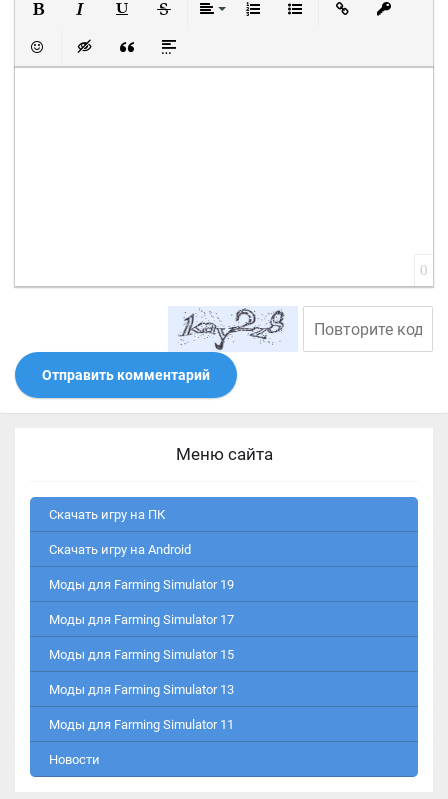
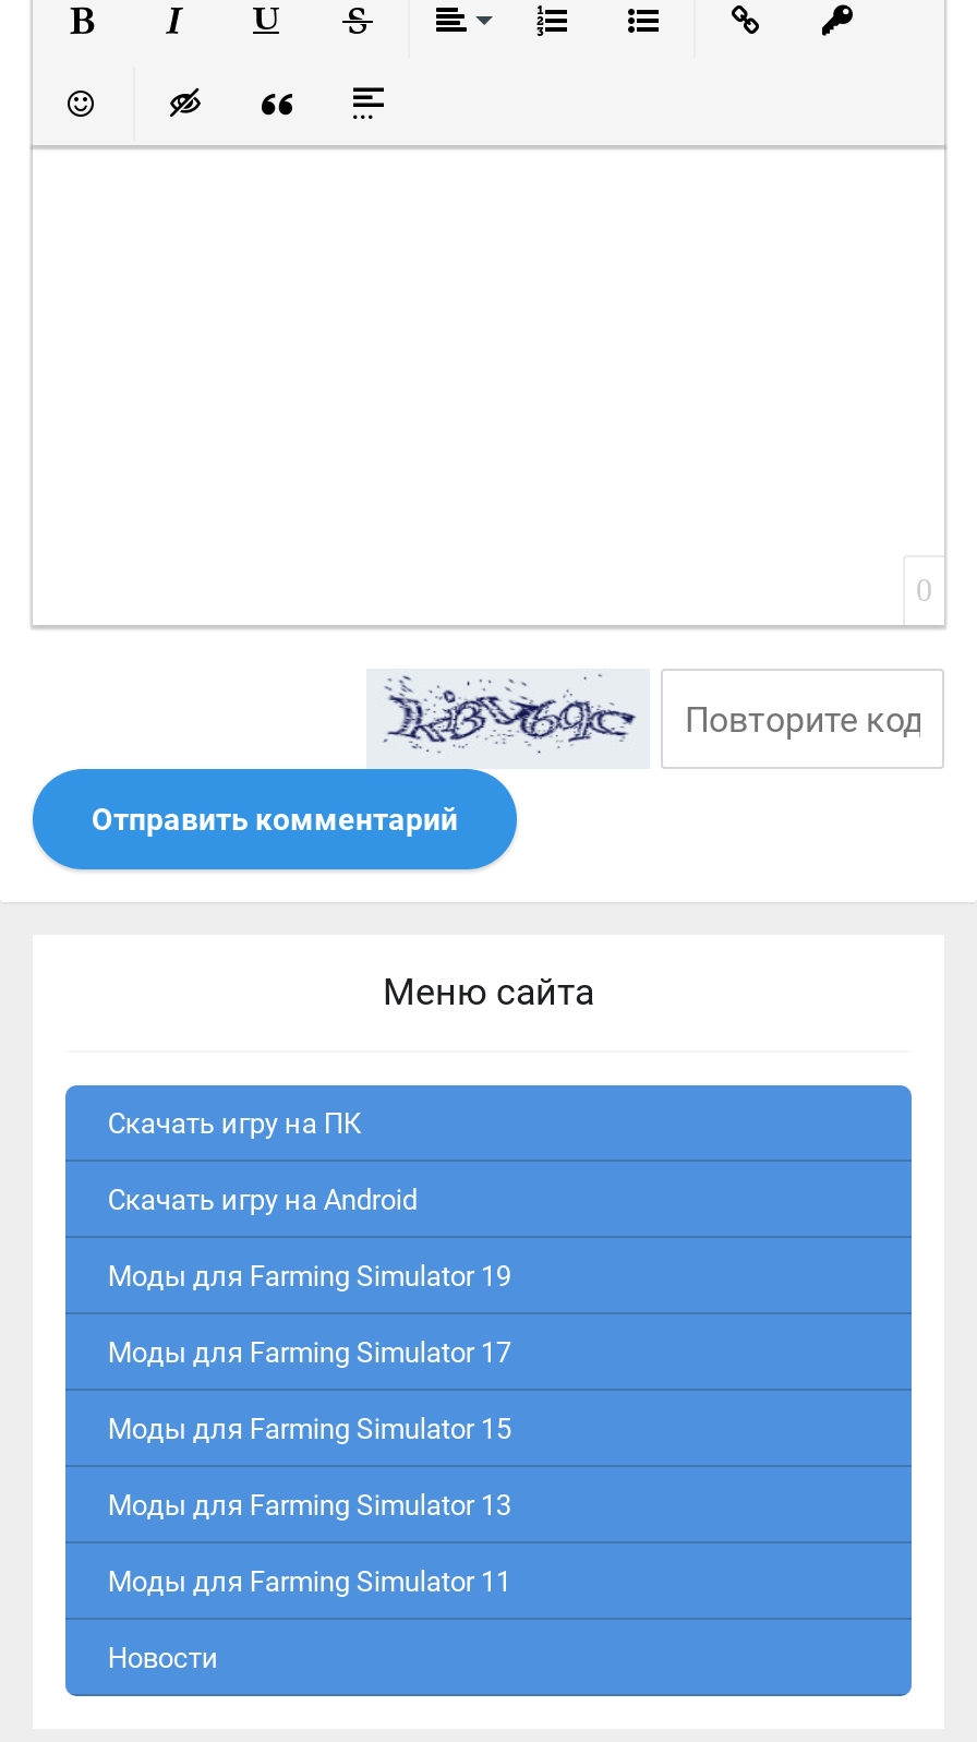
- [image]
+ [image]
